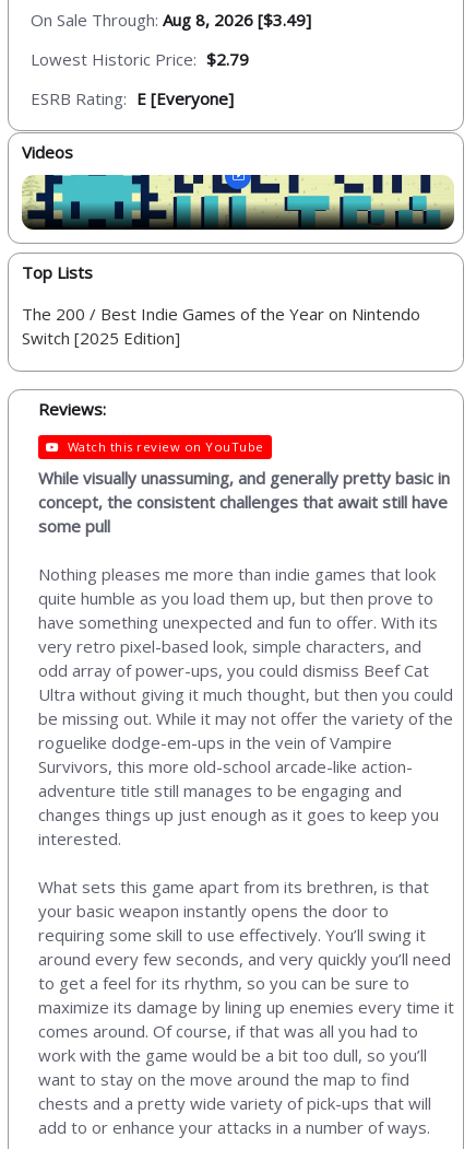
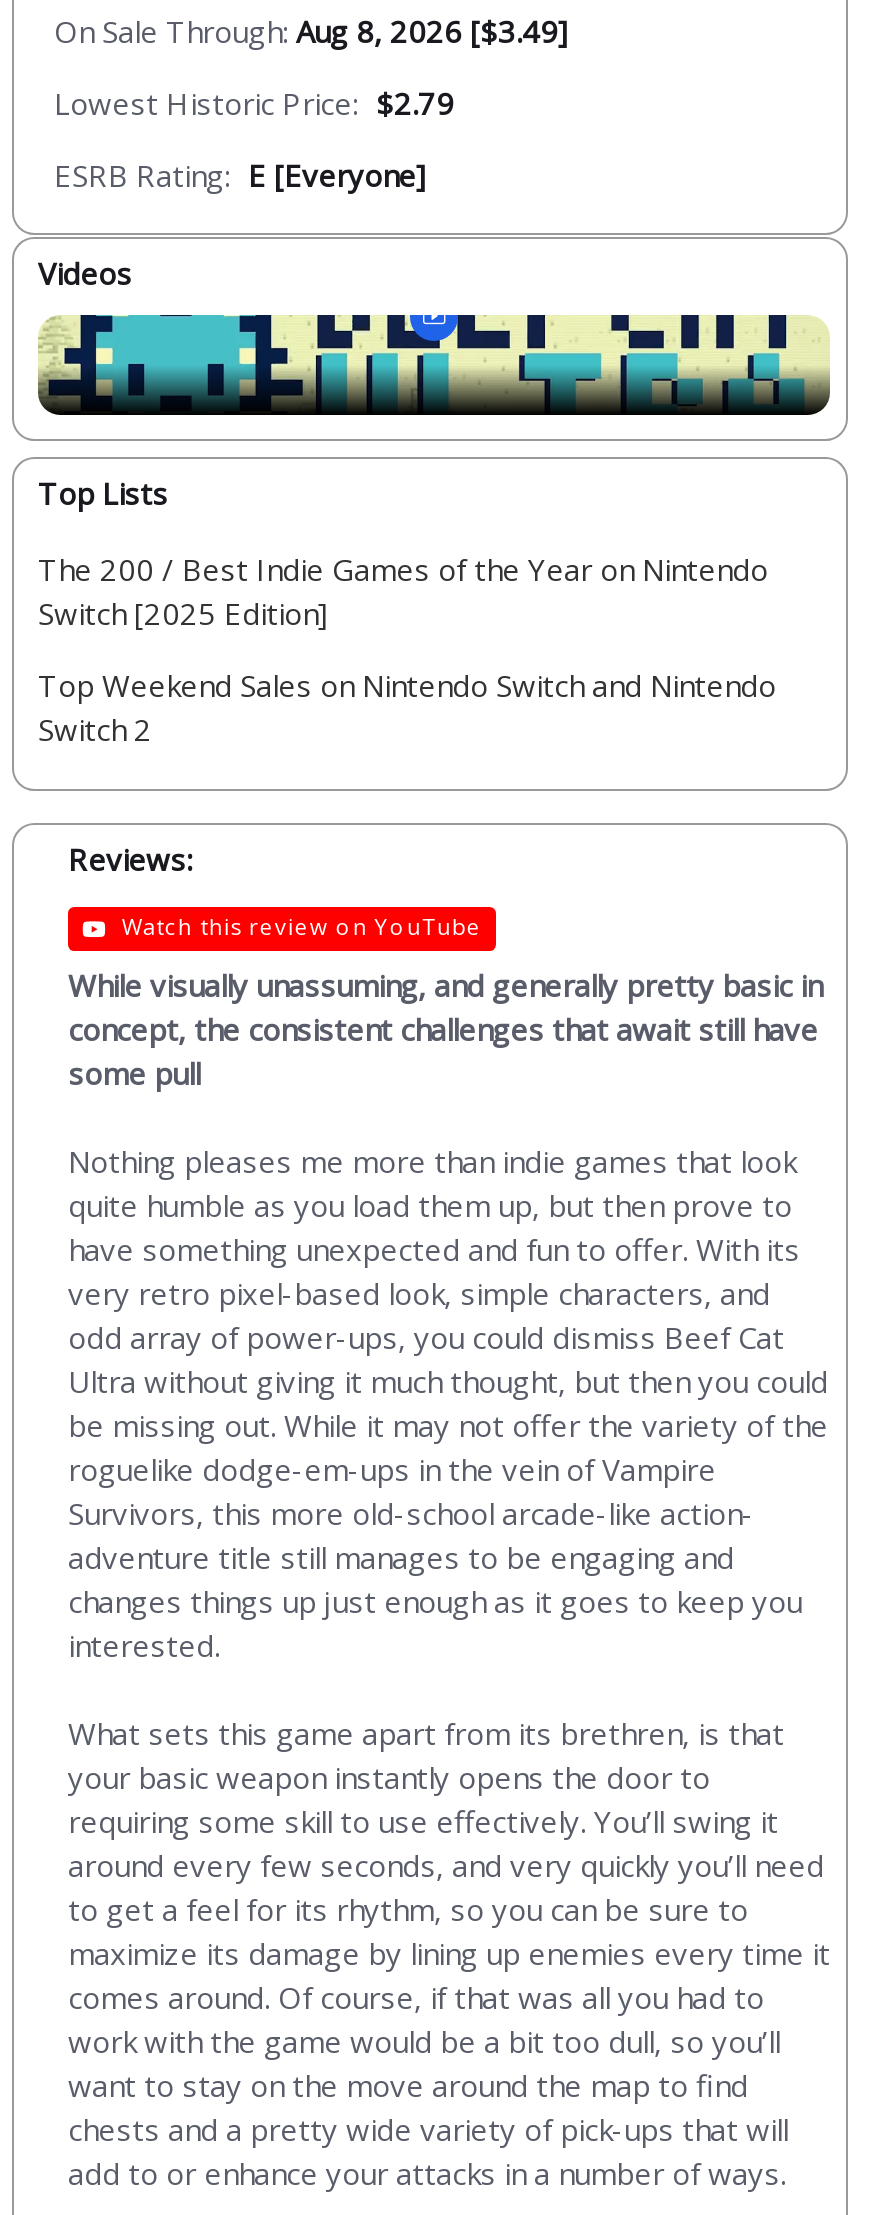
+ Top Weekend Sales on Nintendo Switch and Nintendo
+ Switch 2
